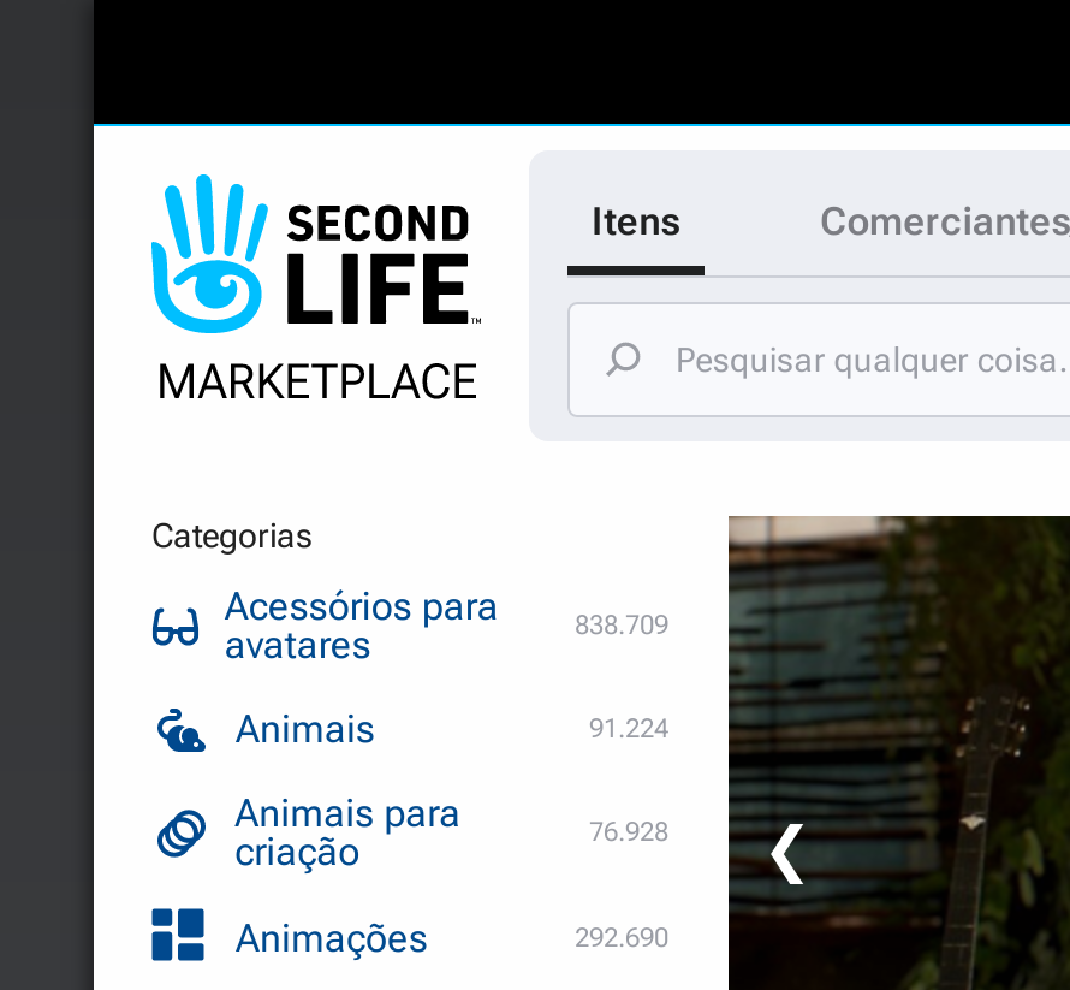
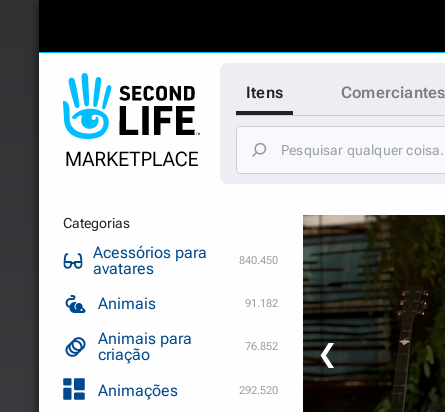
- 838.709
+ 840.450

- 91.224
+ 91.182

- 76.928
+ 76.852

- 292.690
+ 292.520
